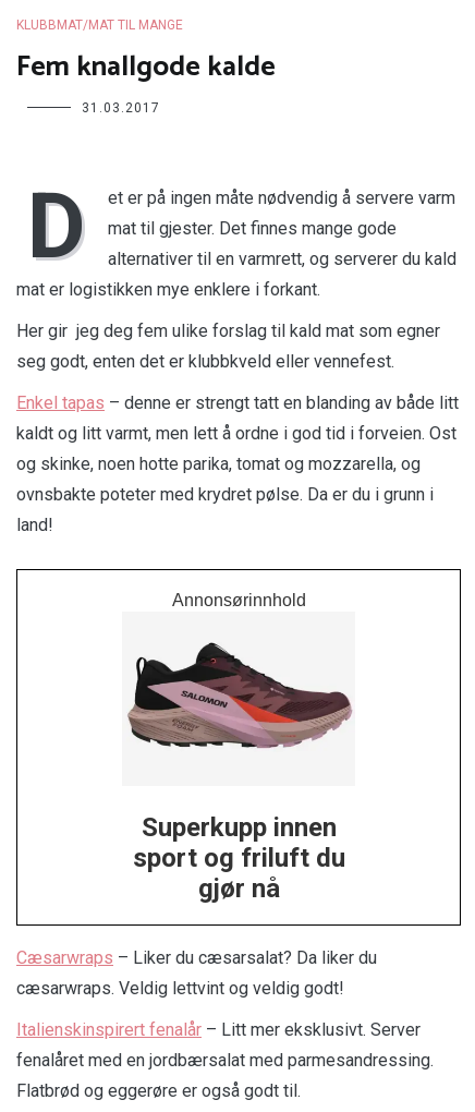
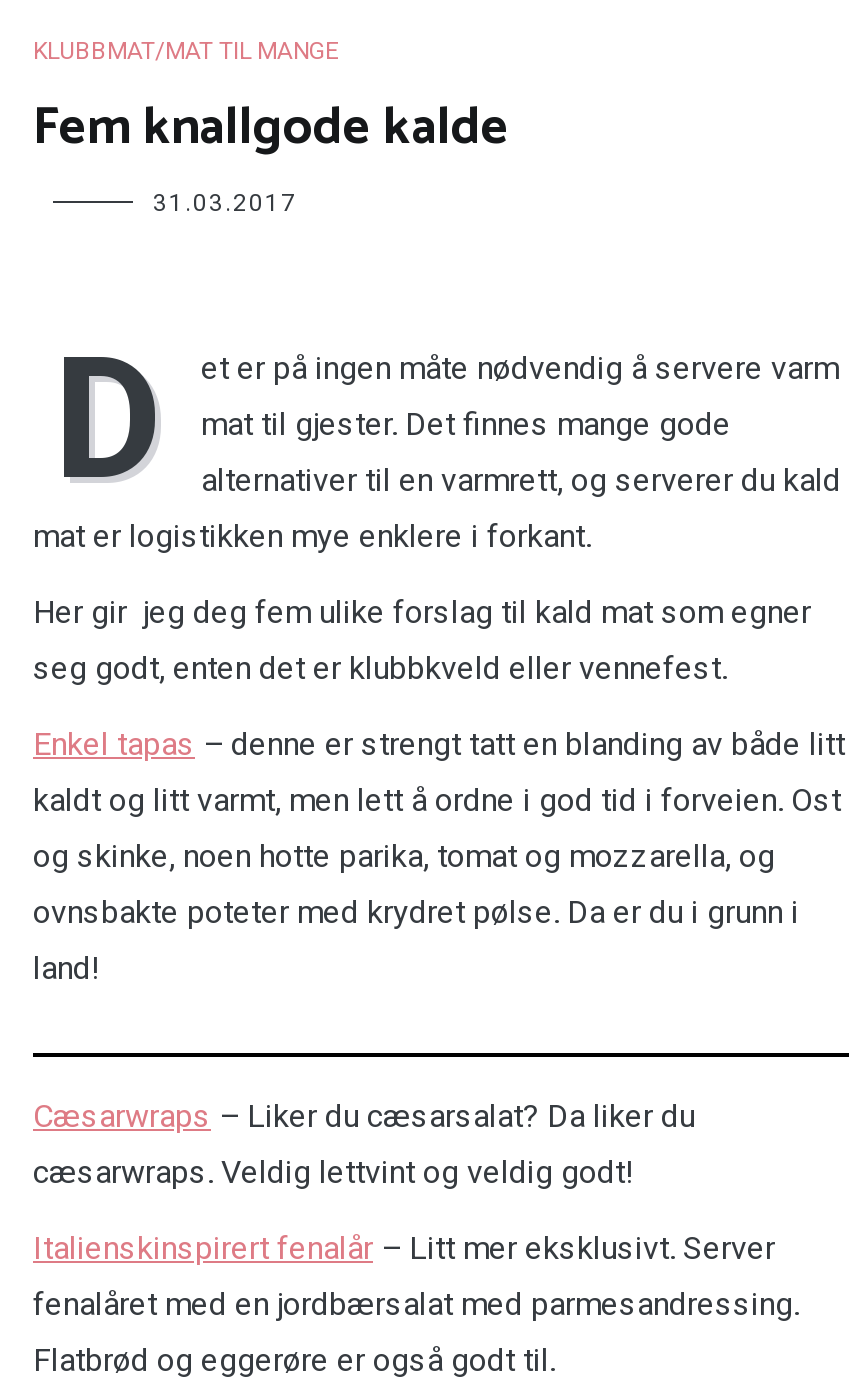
- [image]
- Annonsørinnhold

- Superkupp innen
- sport og friluft du
- gjør nå
